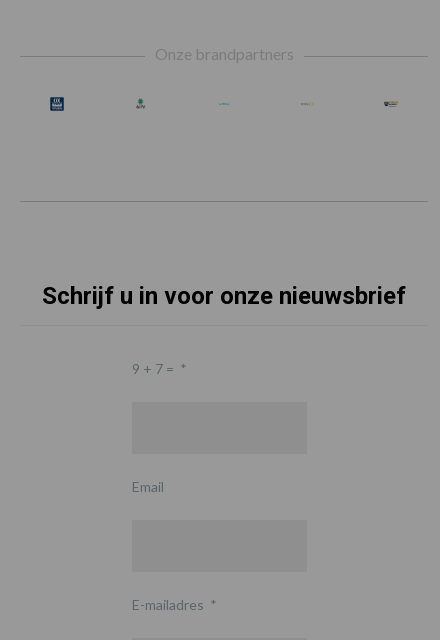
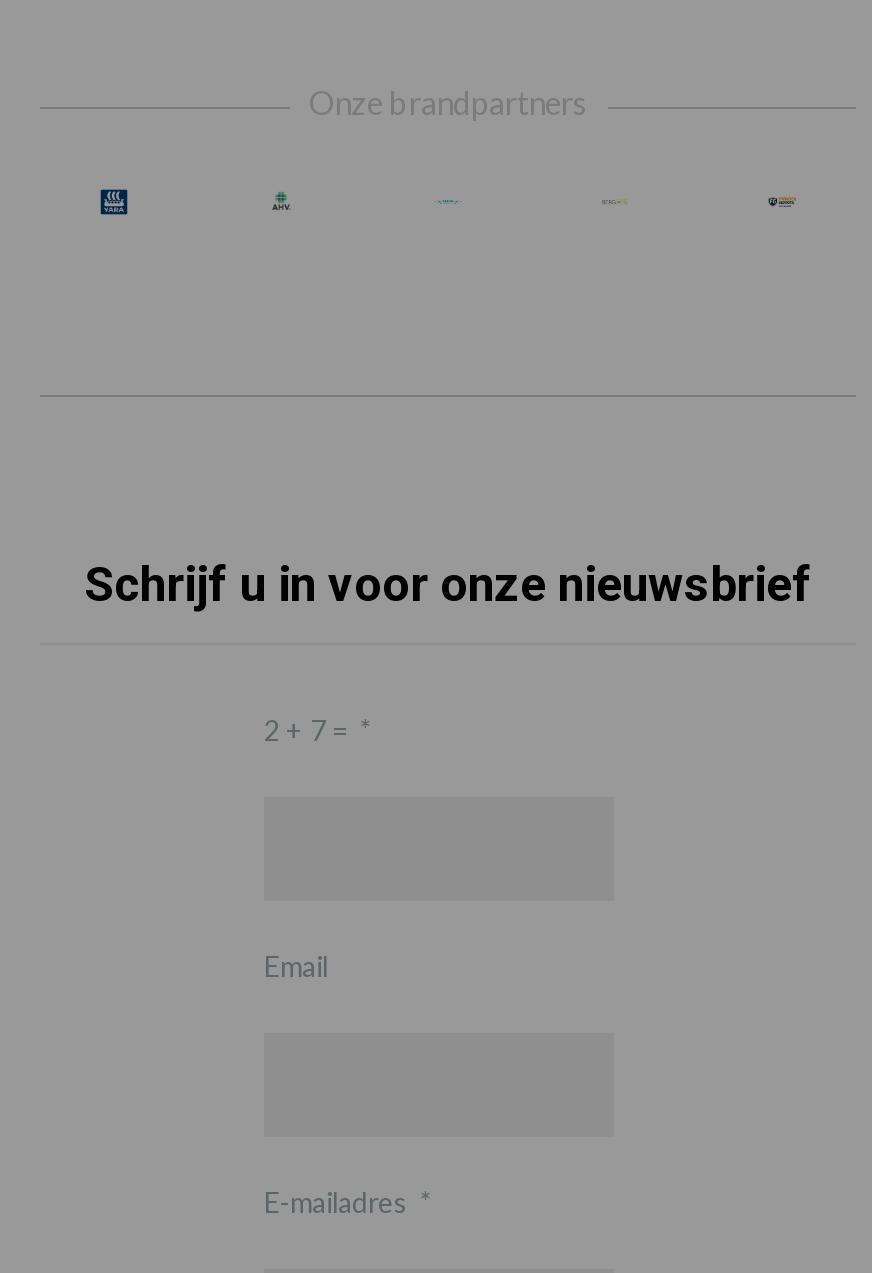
- 9 + 7 = *
+ 2 + 7 = *
